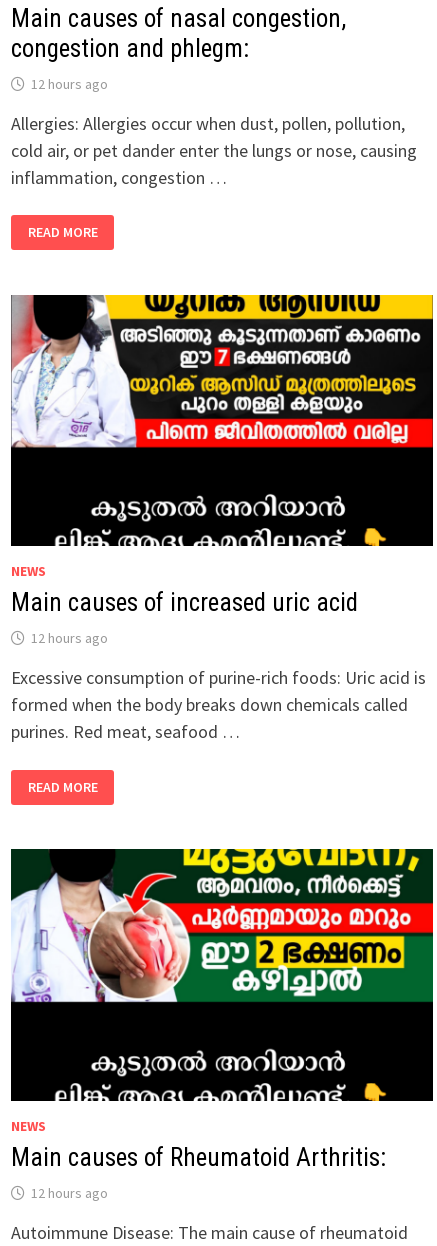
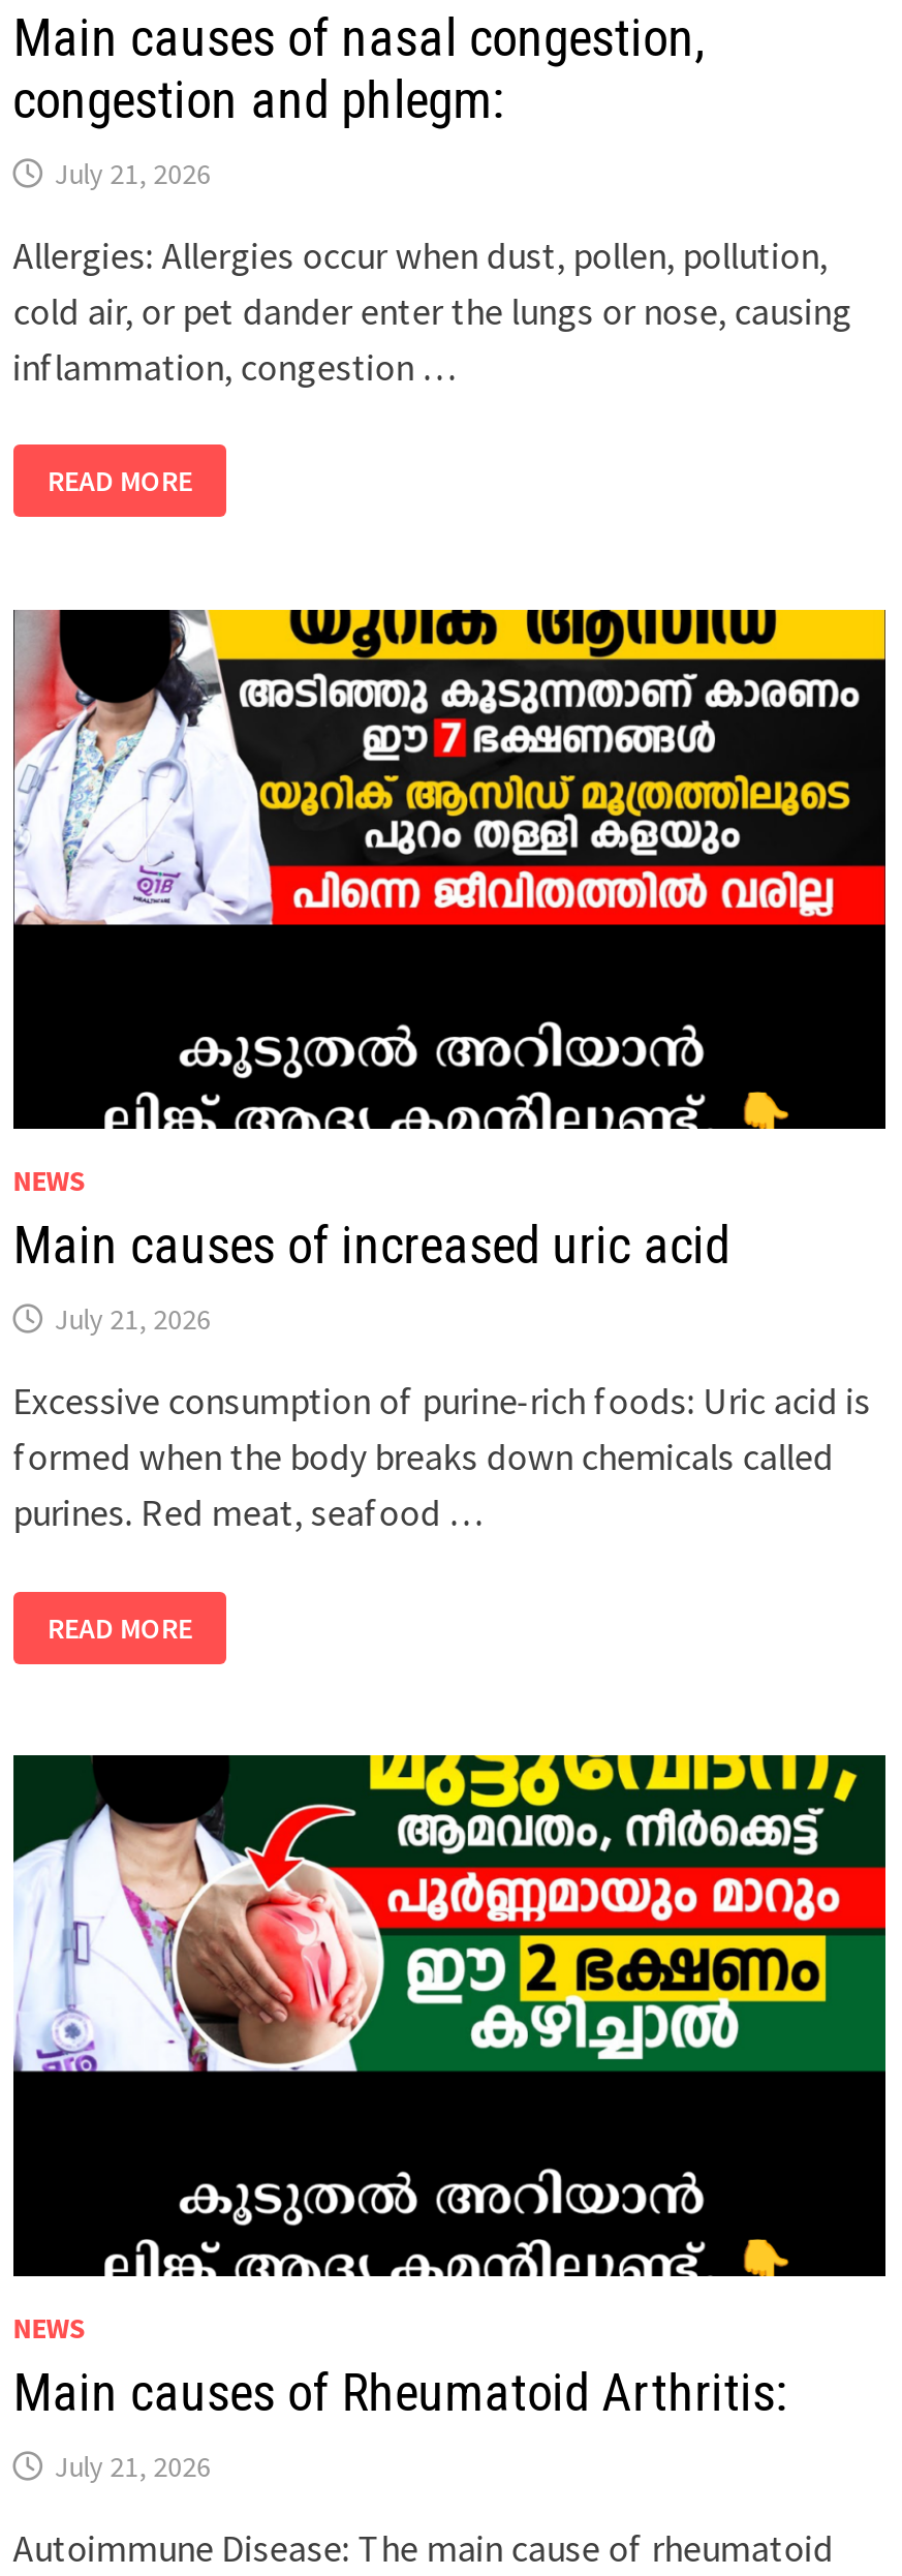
- 12 hours ago
+ July 21, 2026

- 12 hours ago
+ July 21, 2026

- 12 hours ago
+ July 21, 2026
